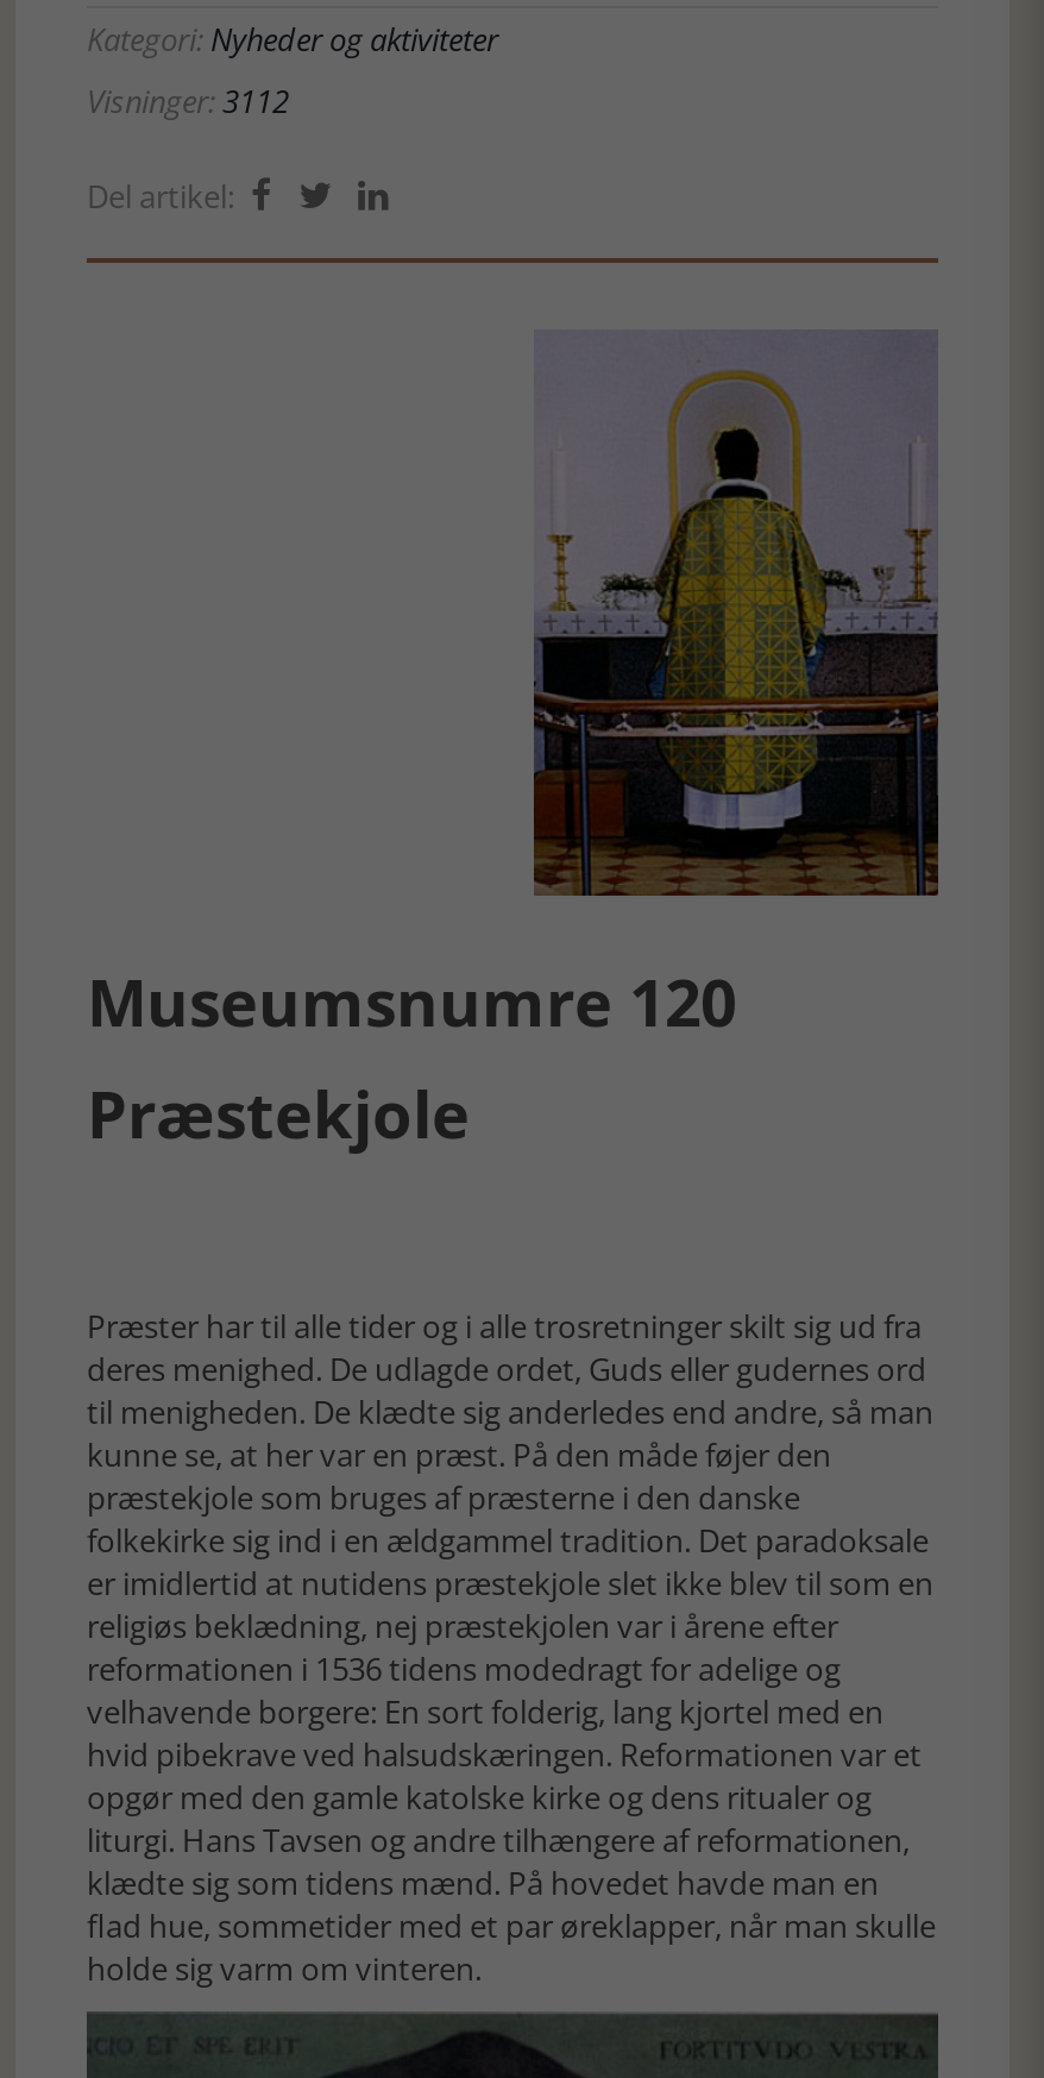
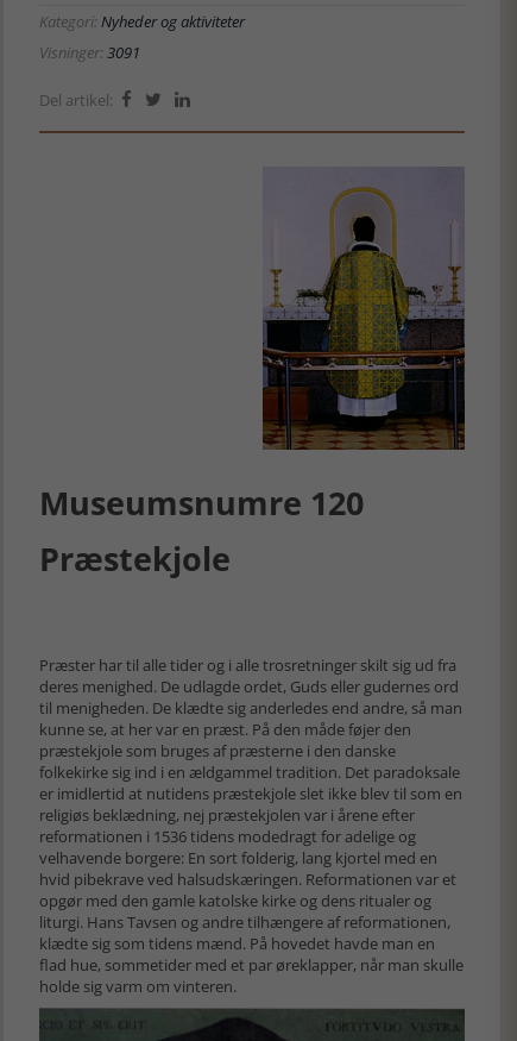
- Visninger: 3112
+ Visninger: 3091
